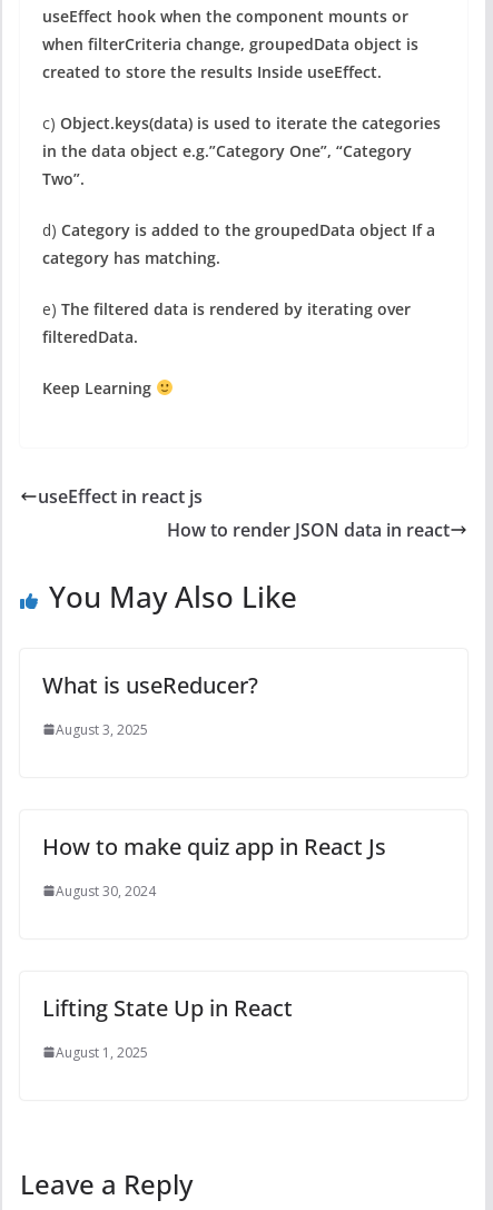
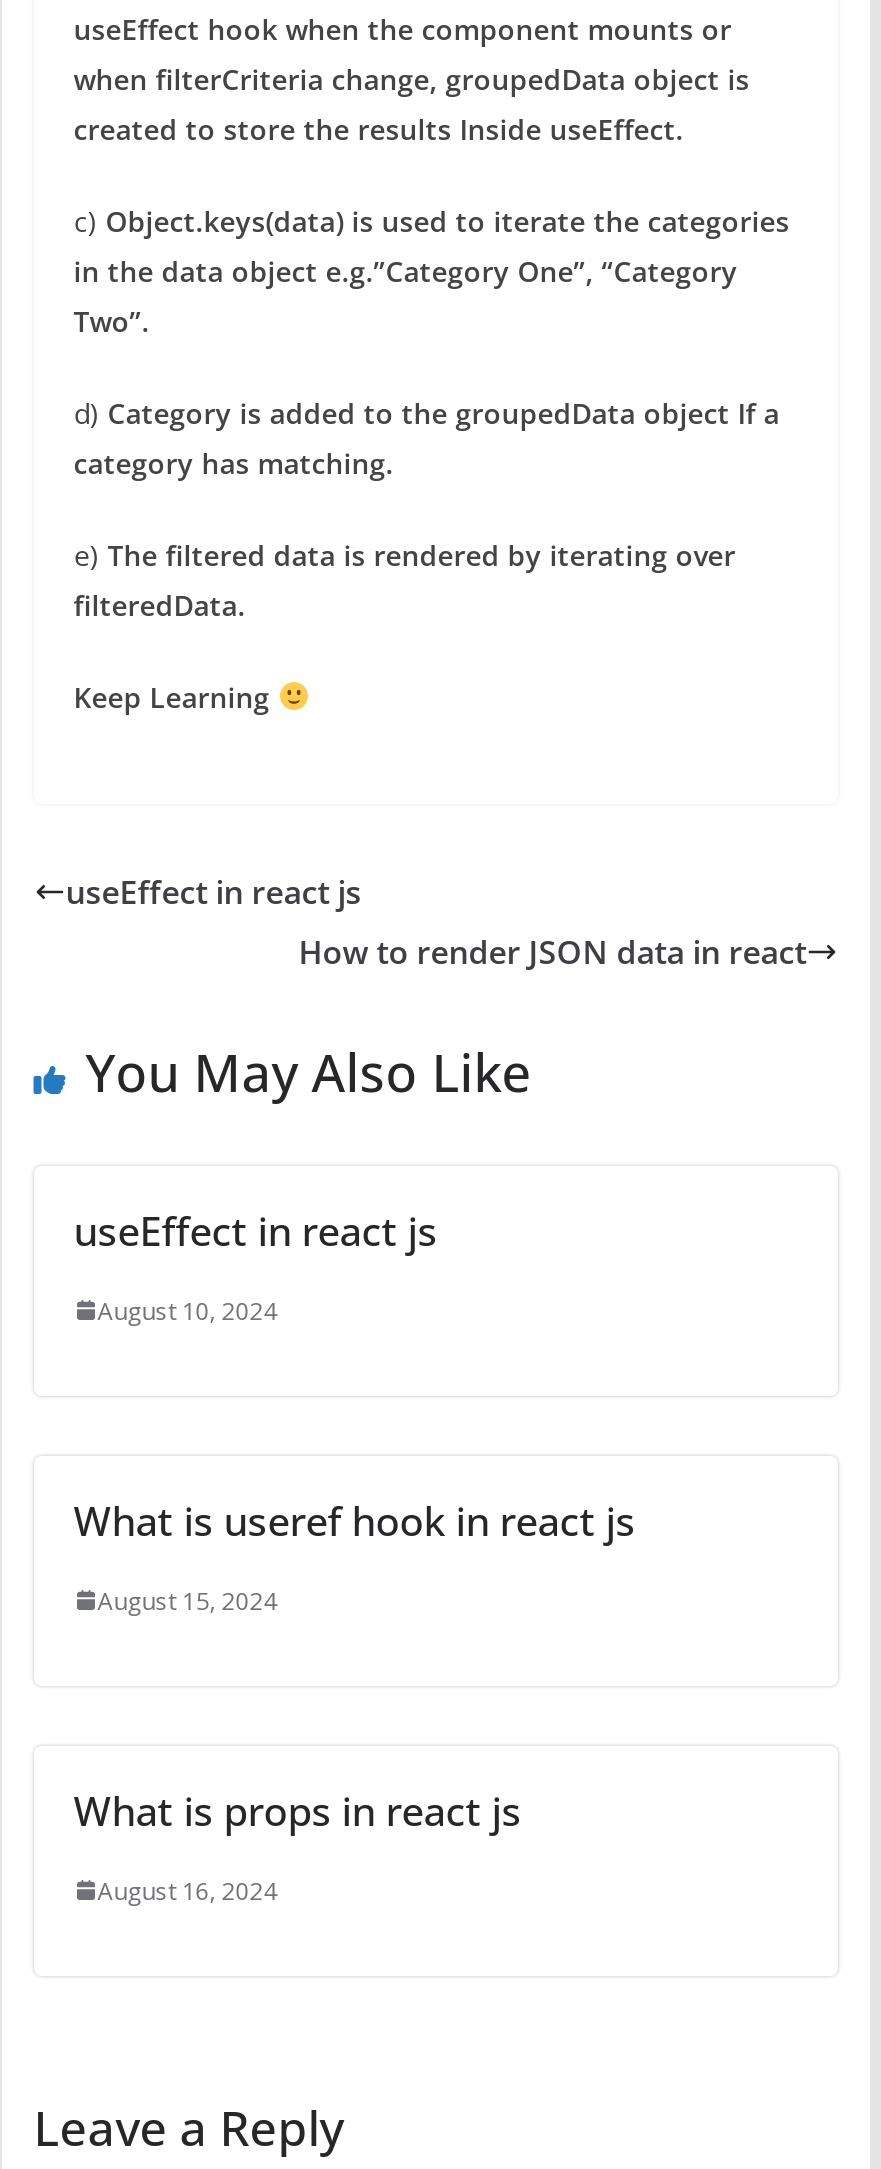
- What is useReducer?
+ useEffect in react js

- August 3, 2025
+ August 10, 2024

- How to make quiz app in React Js
+ What is useref hook in react js

- August 30, 2024
+ August 15, 2024

- Lifting State Up in React
+ What is props in react js

- August 1, 2025
+ August 16, 2024
